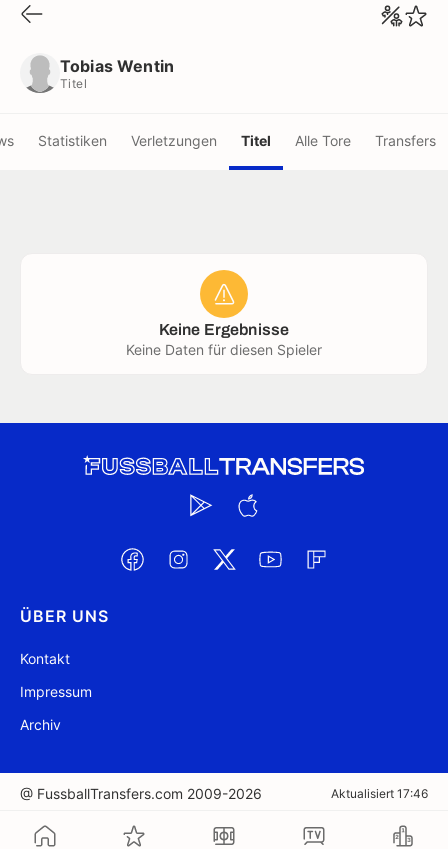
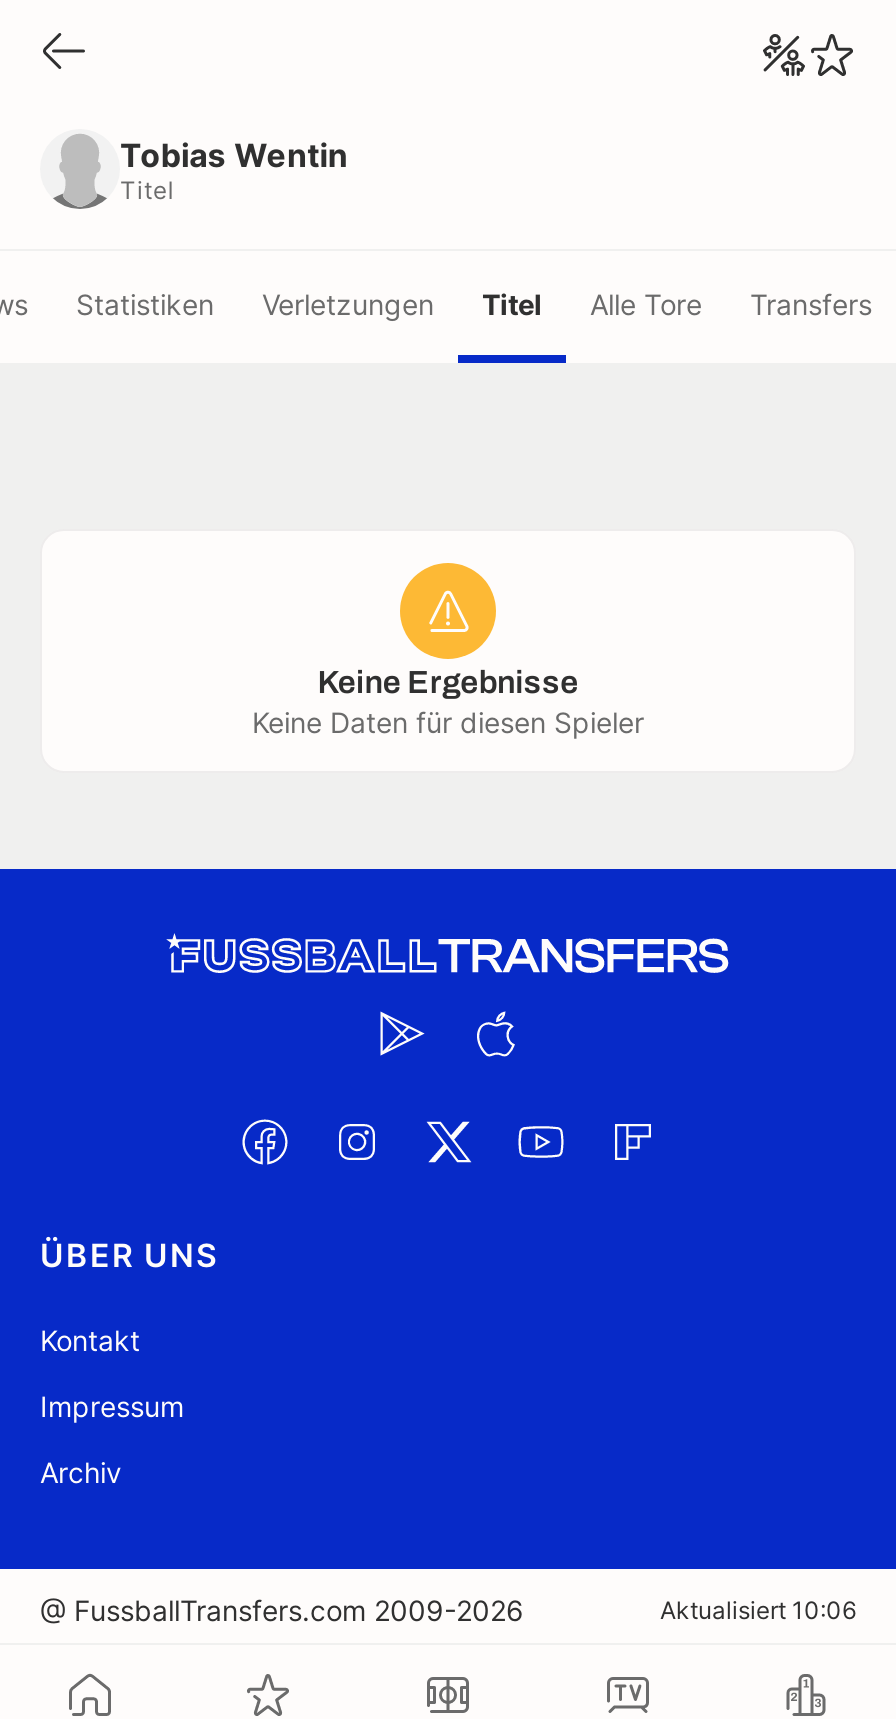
- Aktualisiert 17:46
+ Aktualisiert 10:06
